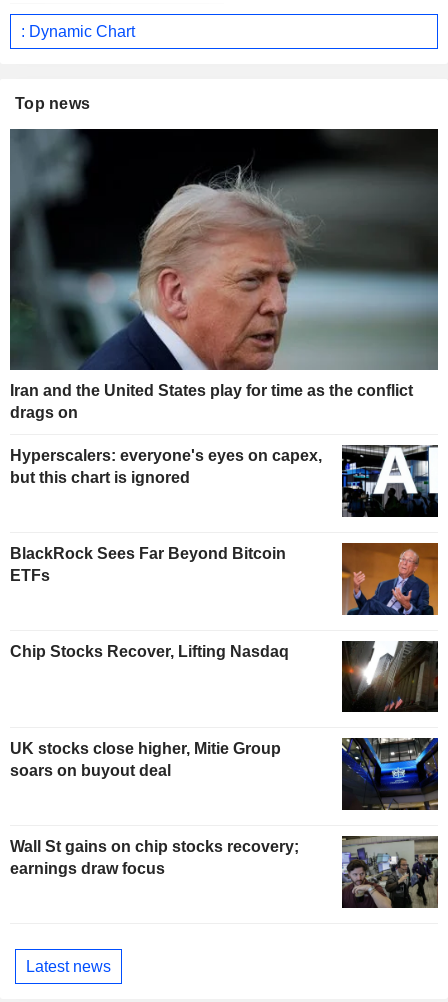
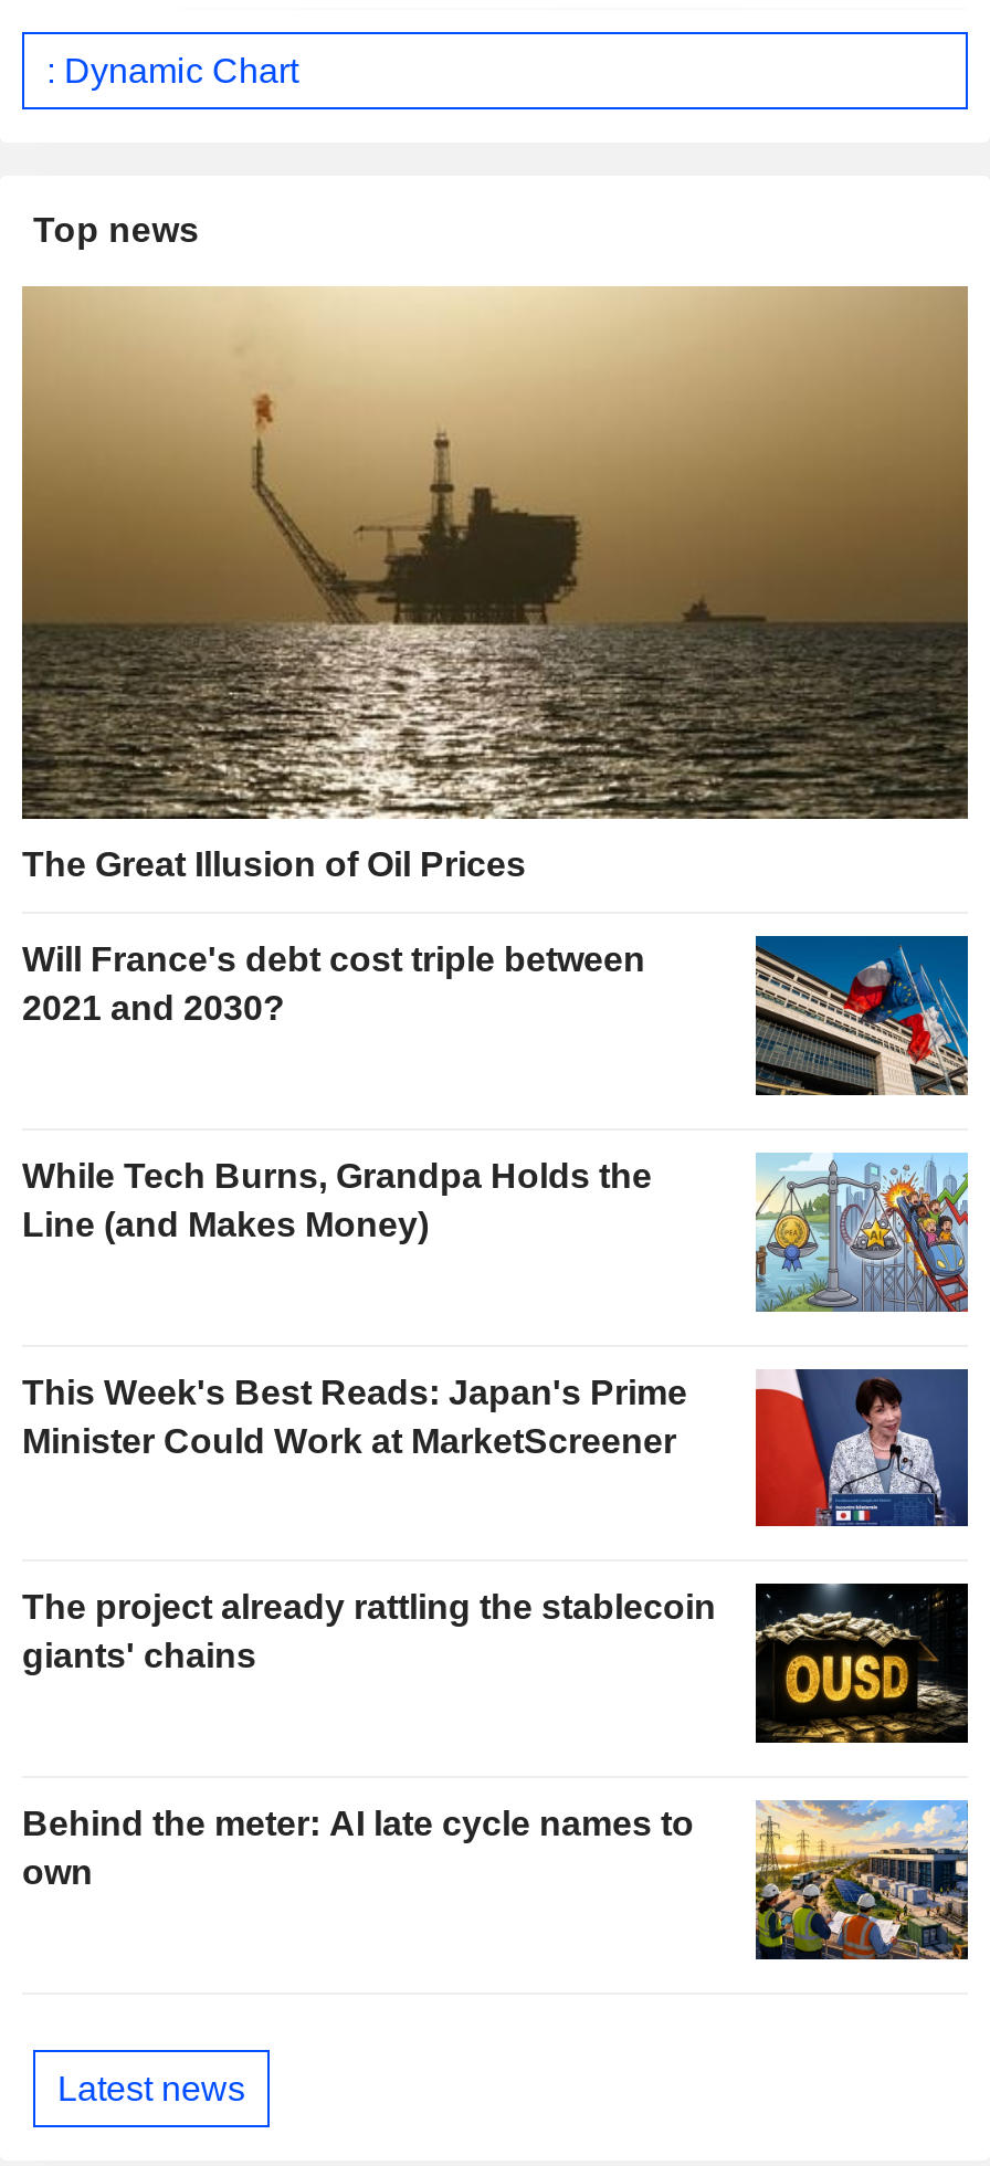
- [image]
- Iran and the United States play for time as the conflict
- drags on
+ [image]
+ The Great Illusion of Oil Prices

- Hyperscalers: everyone's eyes on capex,
- but this chart is ignored
+ Will France's debt cost triple between
+ 2021 and 2030?

- [image]
+ [image]

- BlackRock Sees Far Beyond Bitcoin
- ETFs
+ While Tech Burns, Grandpa Holds the
+ Line (and Makes Money)

- [image]
+ [image]

- Chip Stocks Recover, Lifting Nasdaq
+ This Week's Best Reads: Japan's Prime
+ Minister Could Work at MarketScreener

- [image]
+ [image]

- UK stocks close higher, Mitie Group
- soars on buyout deal
+ The project already rattling the stablecoin
+ giants' chains

- [image]
+ [image]

- Wall St gains on chip stocks recovery;
- earnings draw focus
+ Behind the meter: AI late cycle names to
+ own

- [image]
+ [image]
